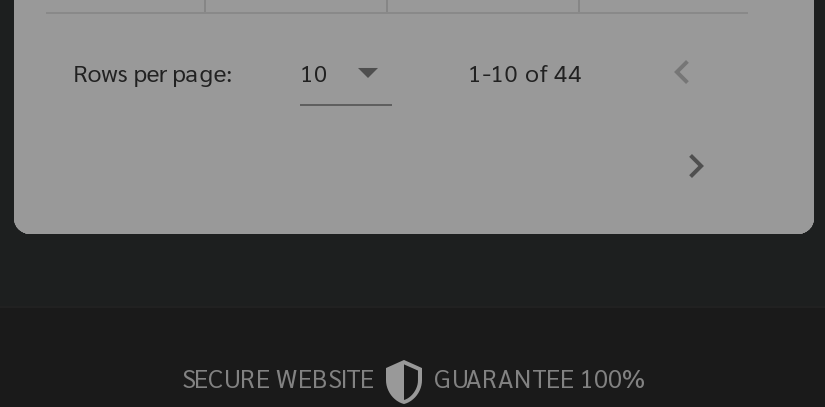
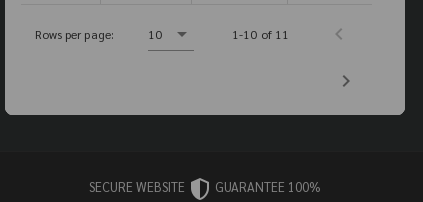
- 1-10 of 44
+ 1-10 of 11
